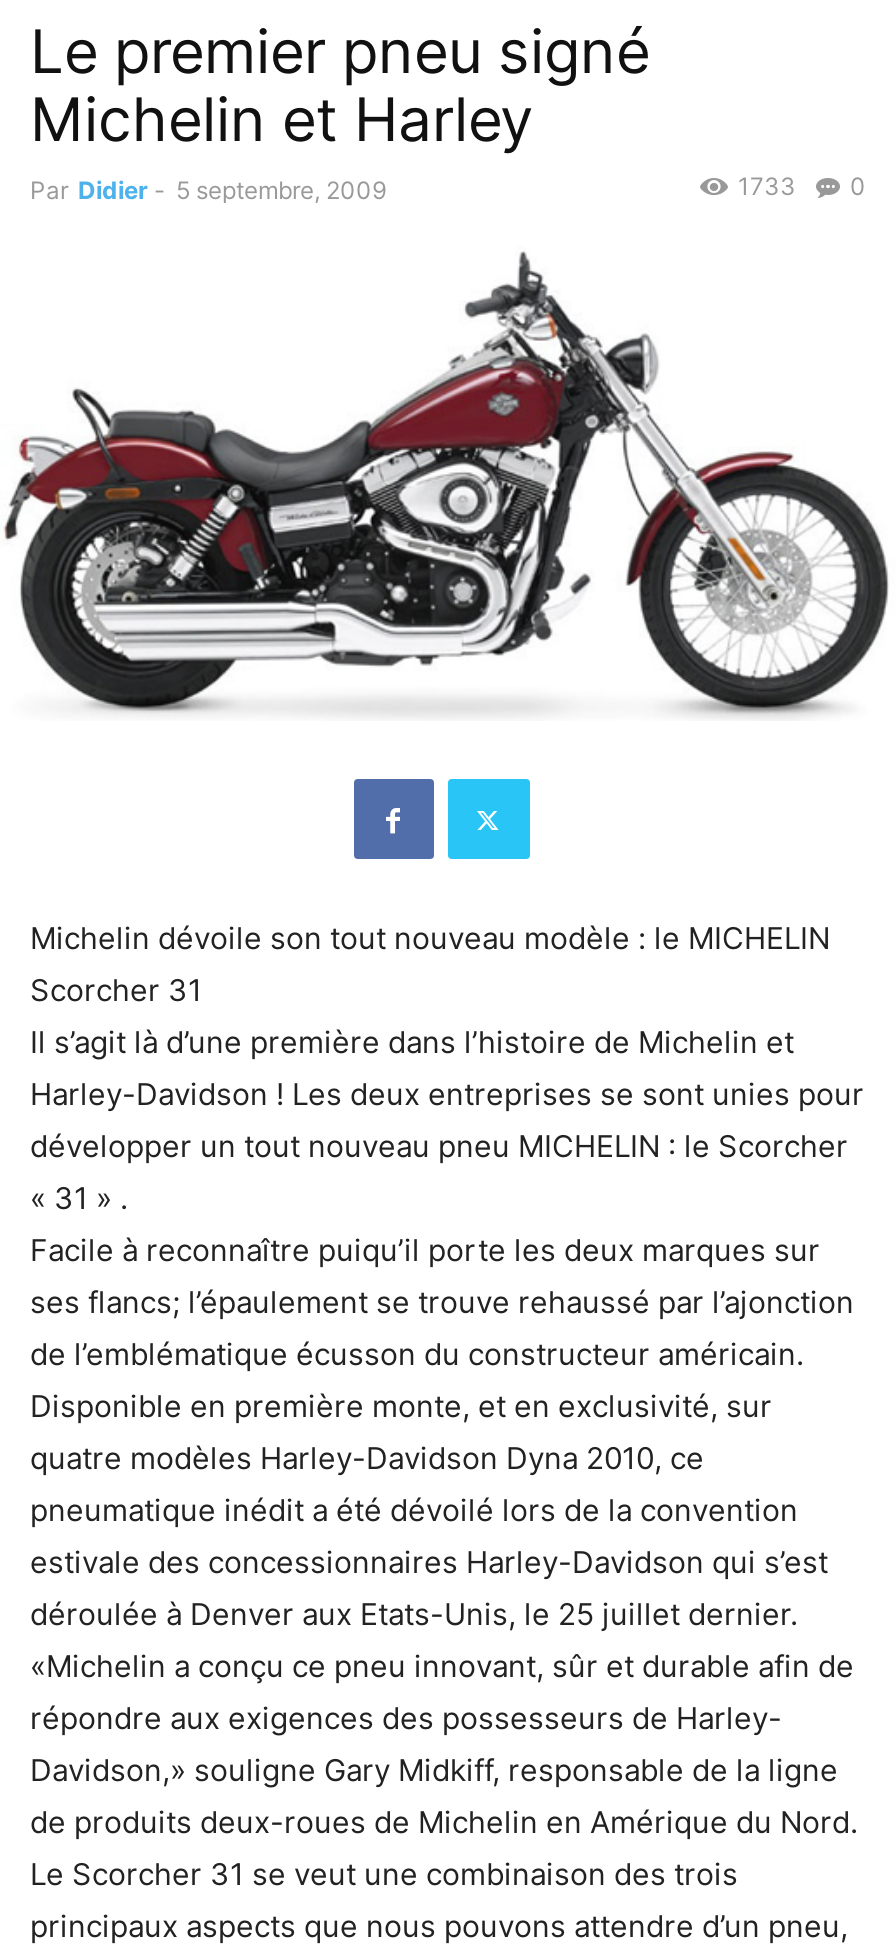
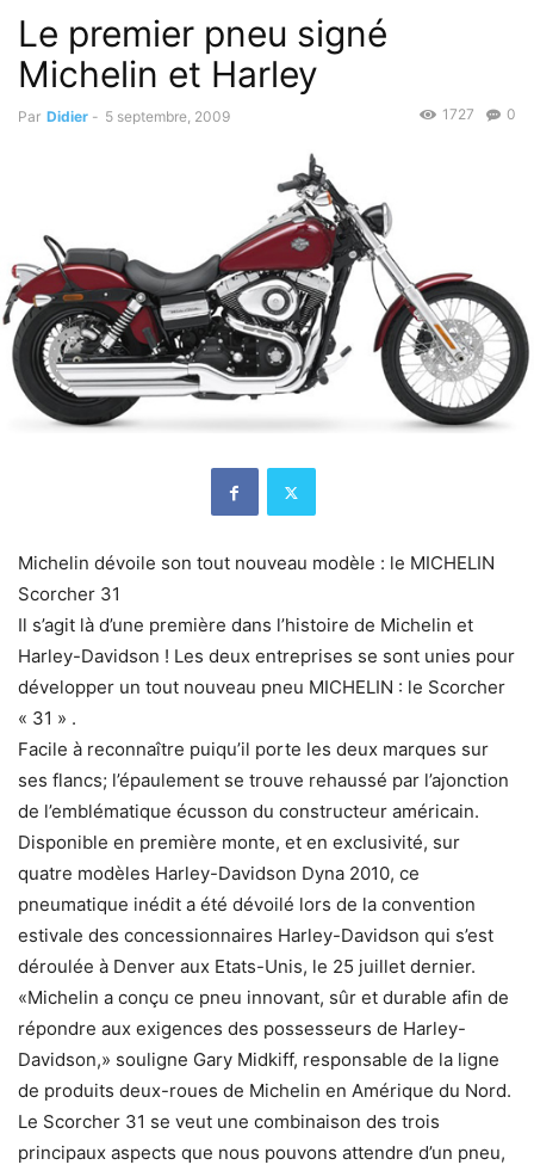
- 1733 0
+ 1727 0
